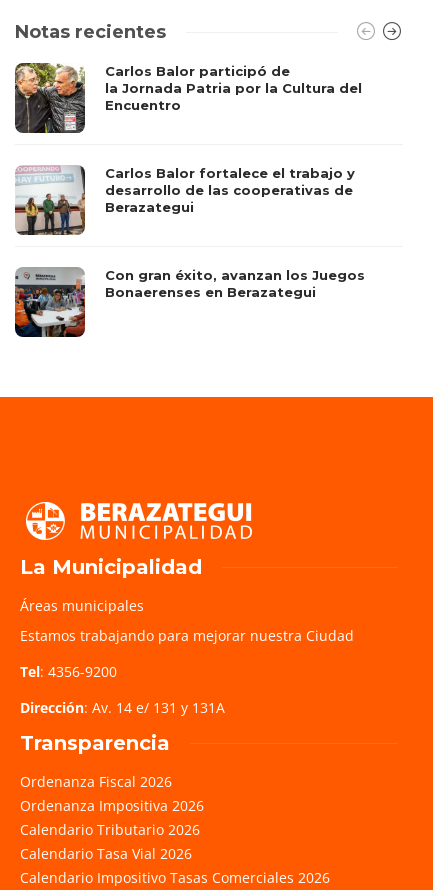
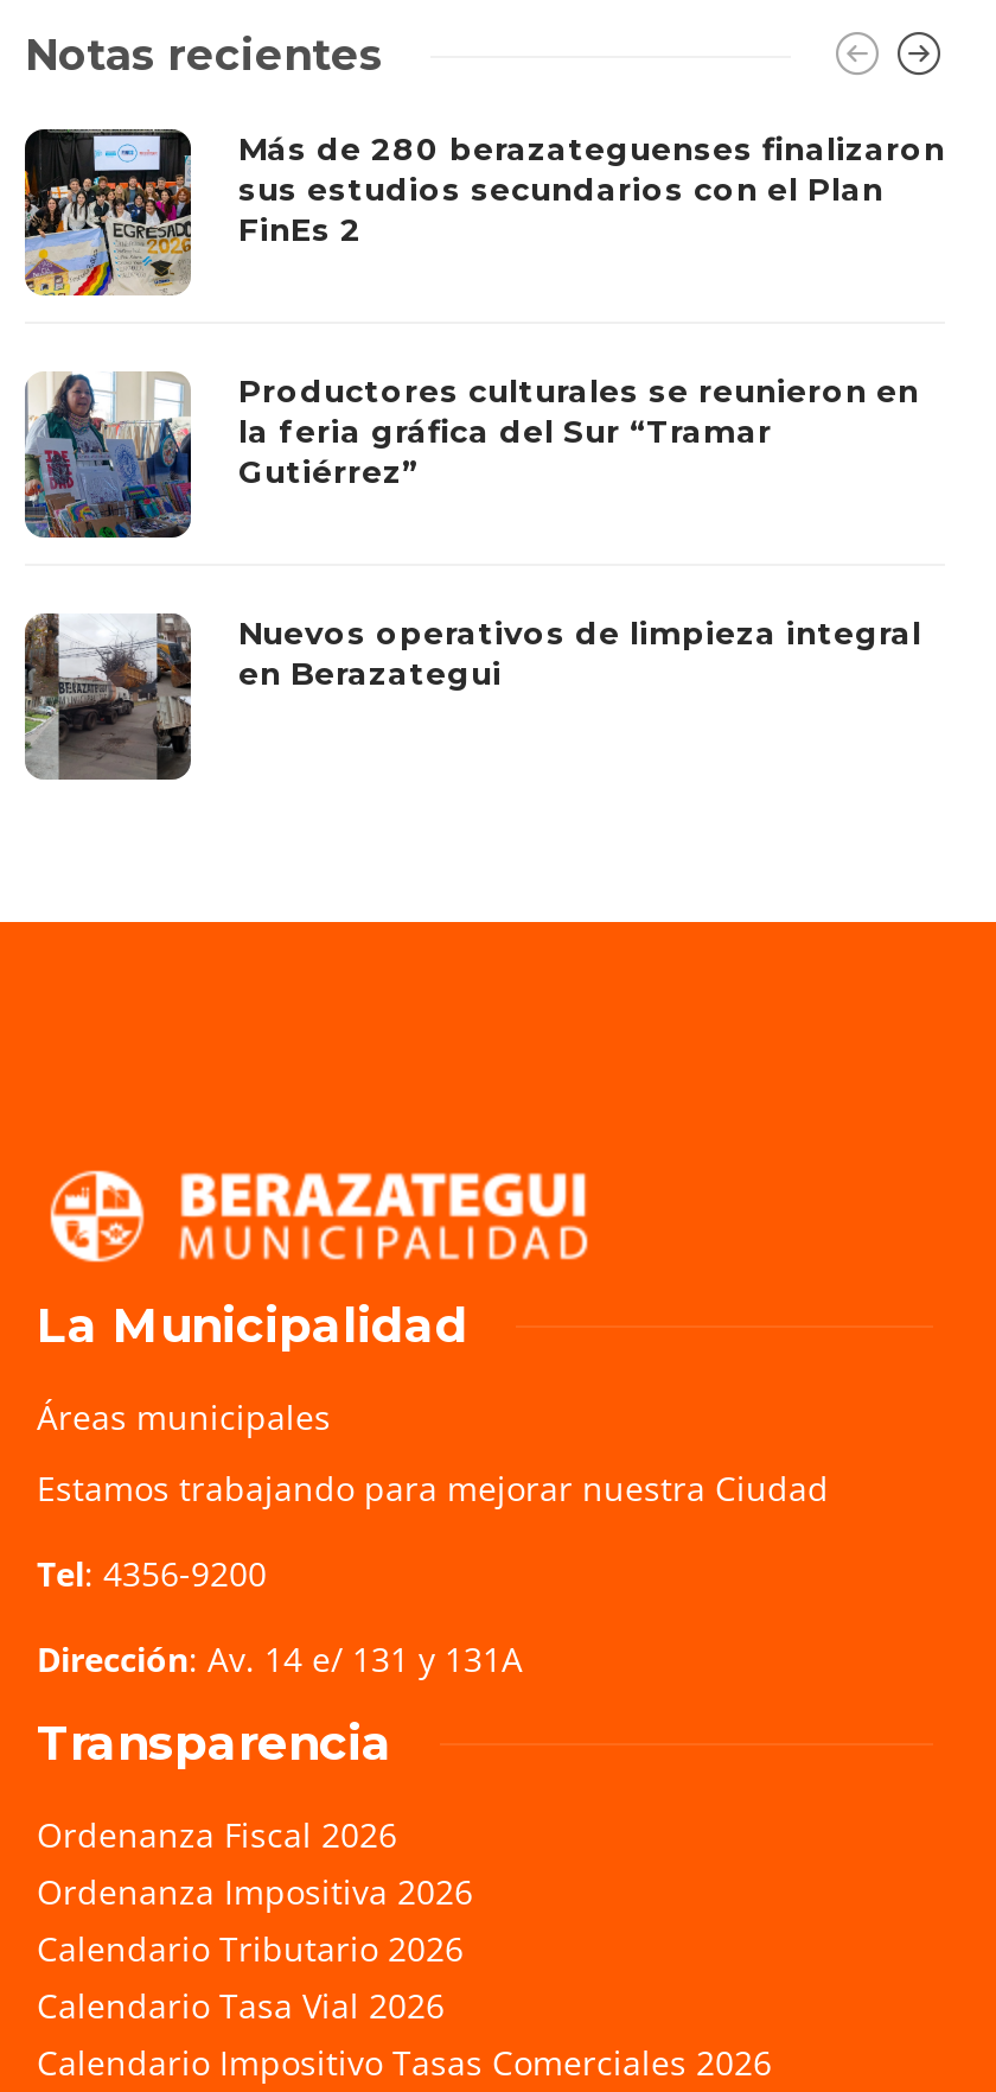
- [image]
- Carlos Balor participó de
- la Jornada Patria por la Cultura del
- Encuentro
+ [image]
+ Más de 280 berazateguenses finalizaron
+ sus estudios secundarios con el Plan
+ FinEs 2

- [image]
- Carlos Balor fortalece el trabajo y
- desarrollo de las cooperativas de
- Berazategui
+ [image]
+ Productores culturales se reunieron en
+ la feria gráfica del Sur “Tramar
+ Gutiérrez”

- [image]
- Con gran éxito, avanzan los Juegos
- Bonaerenses en Berazategui
+ [image]
+ Nuevos operativos de limpieza integral
+ en Berazategui
